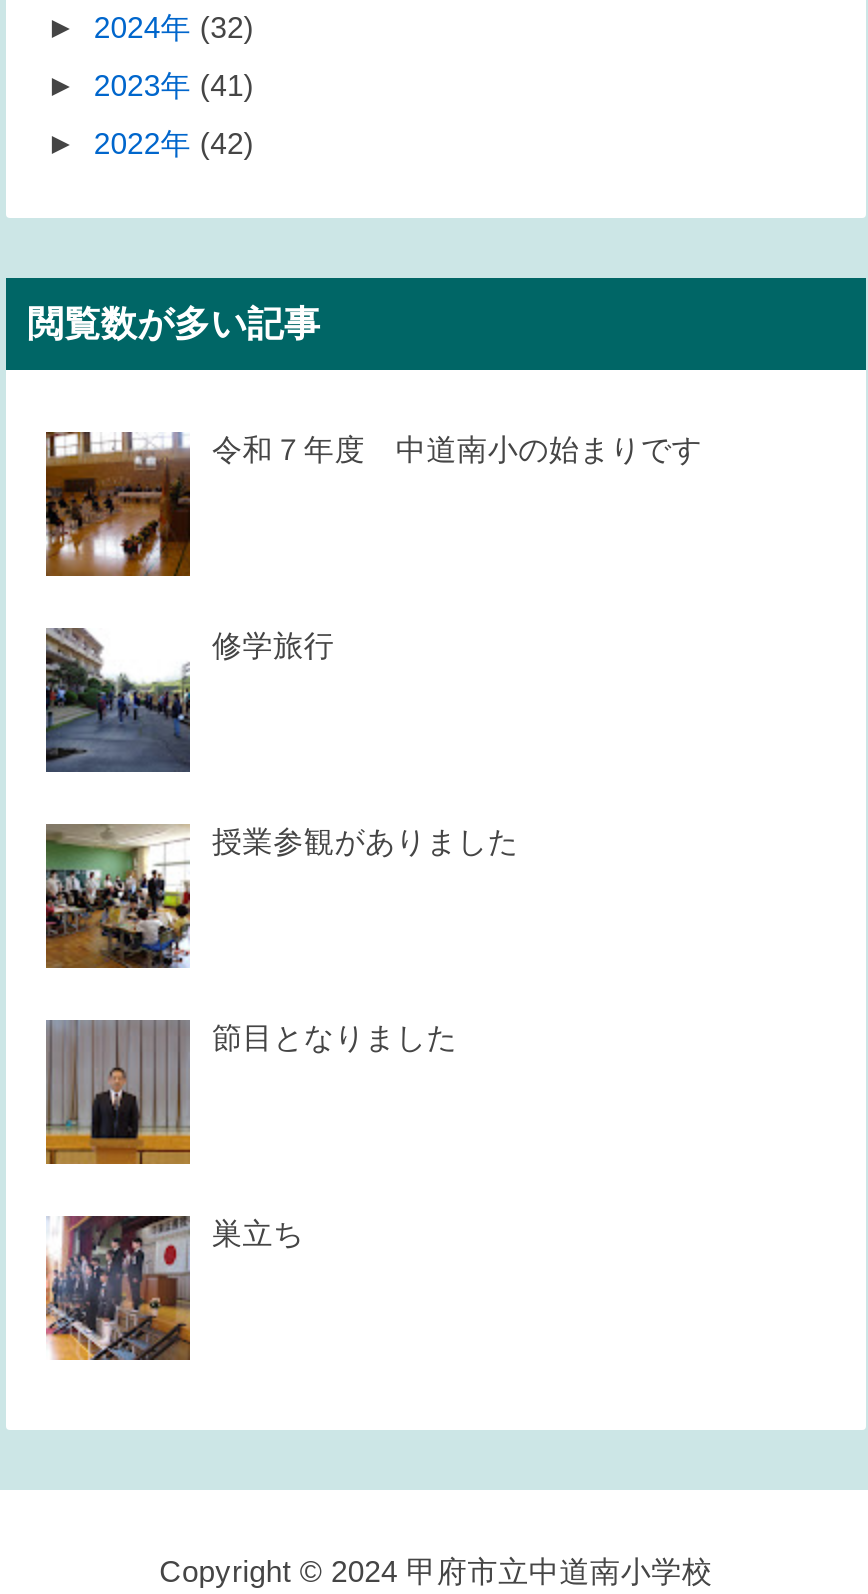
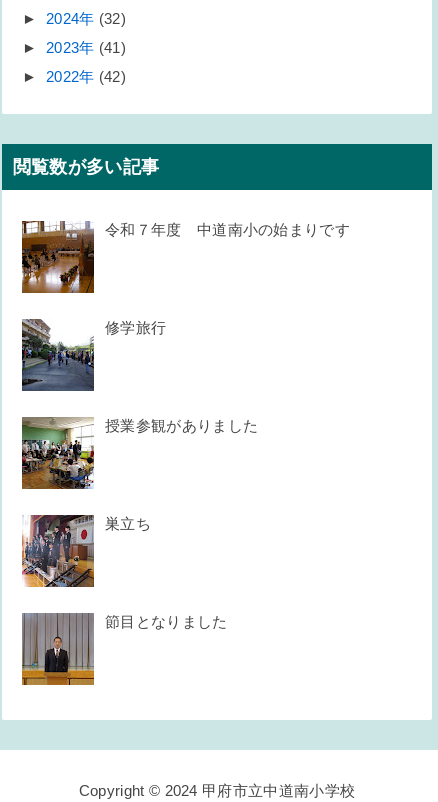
moved down: [image] | 節目となりました

moved up: [image] | 巣立ち
